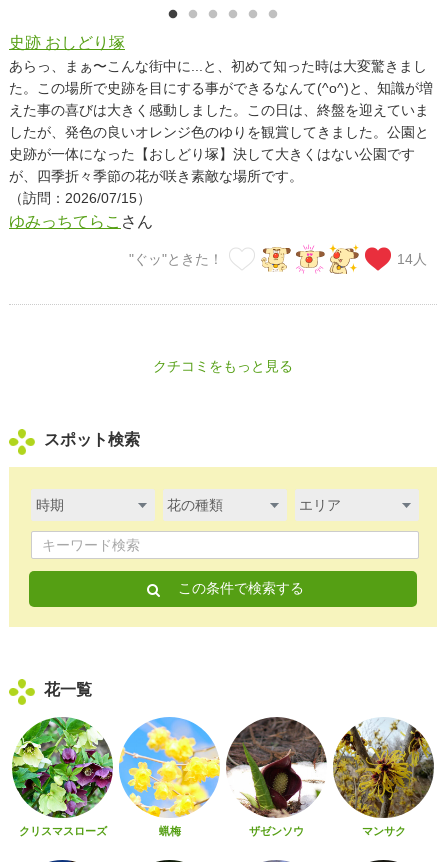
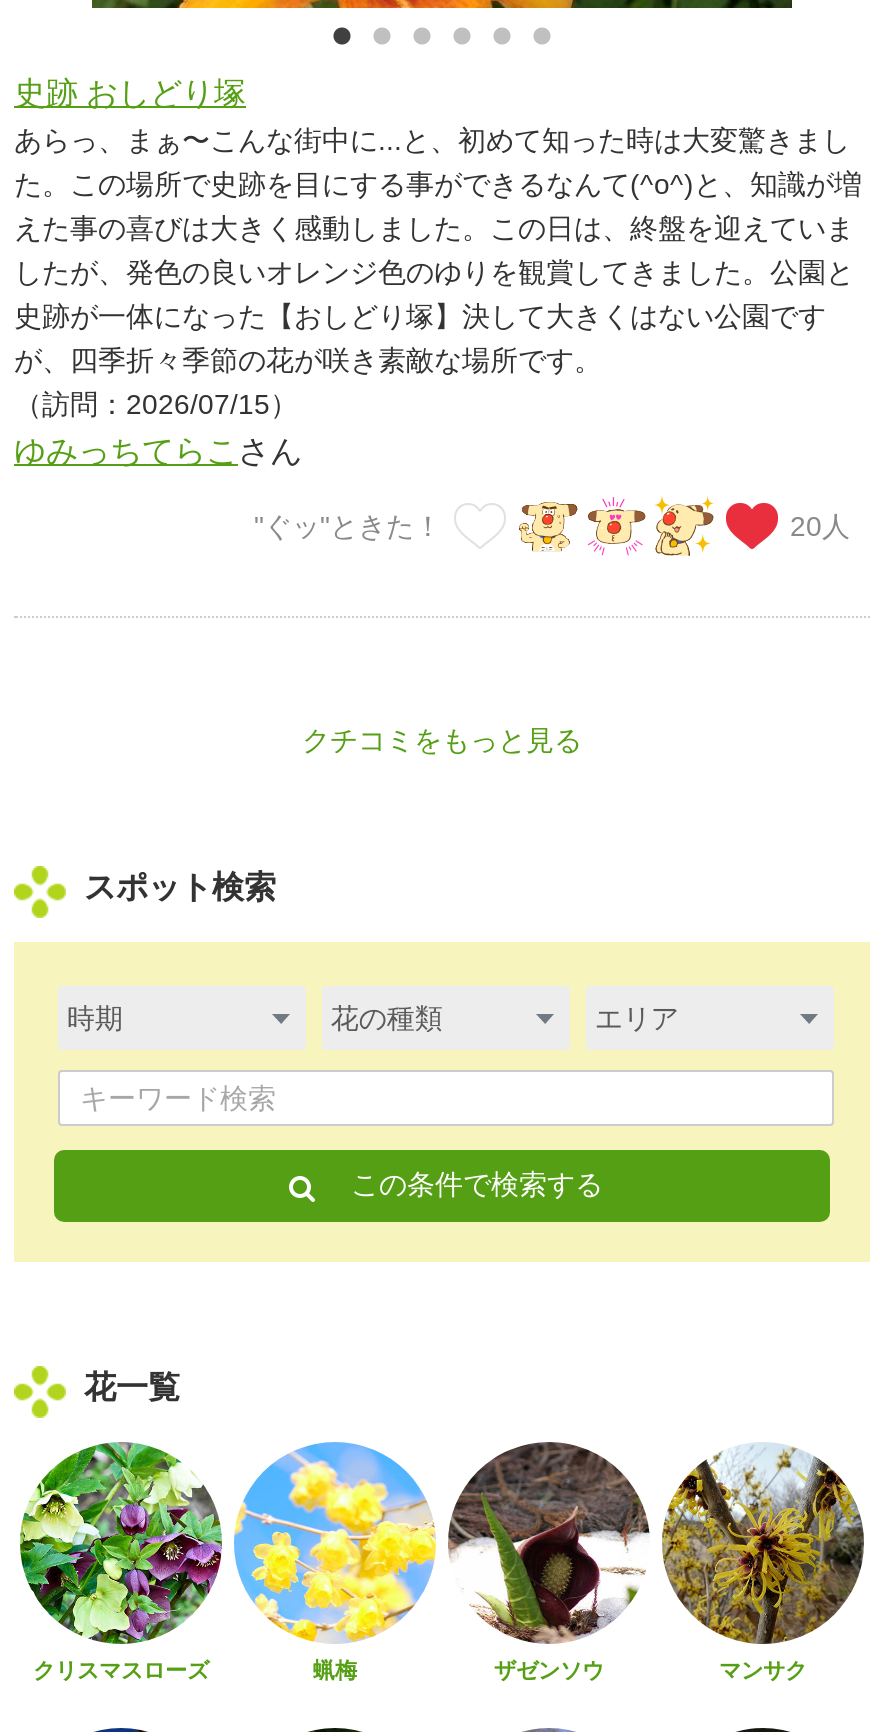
- 14人
+ 20人
